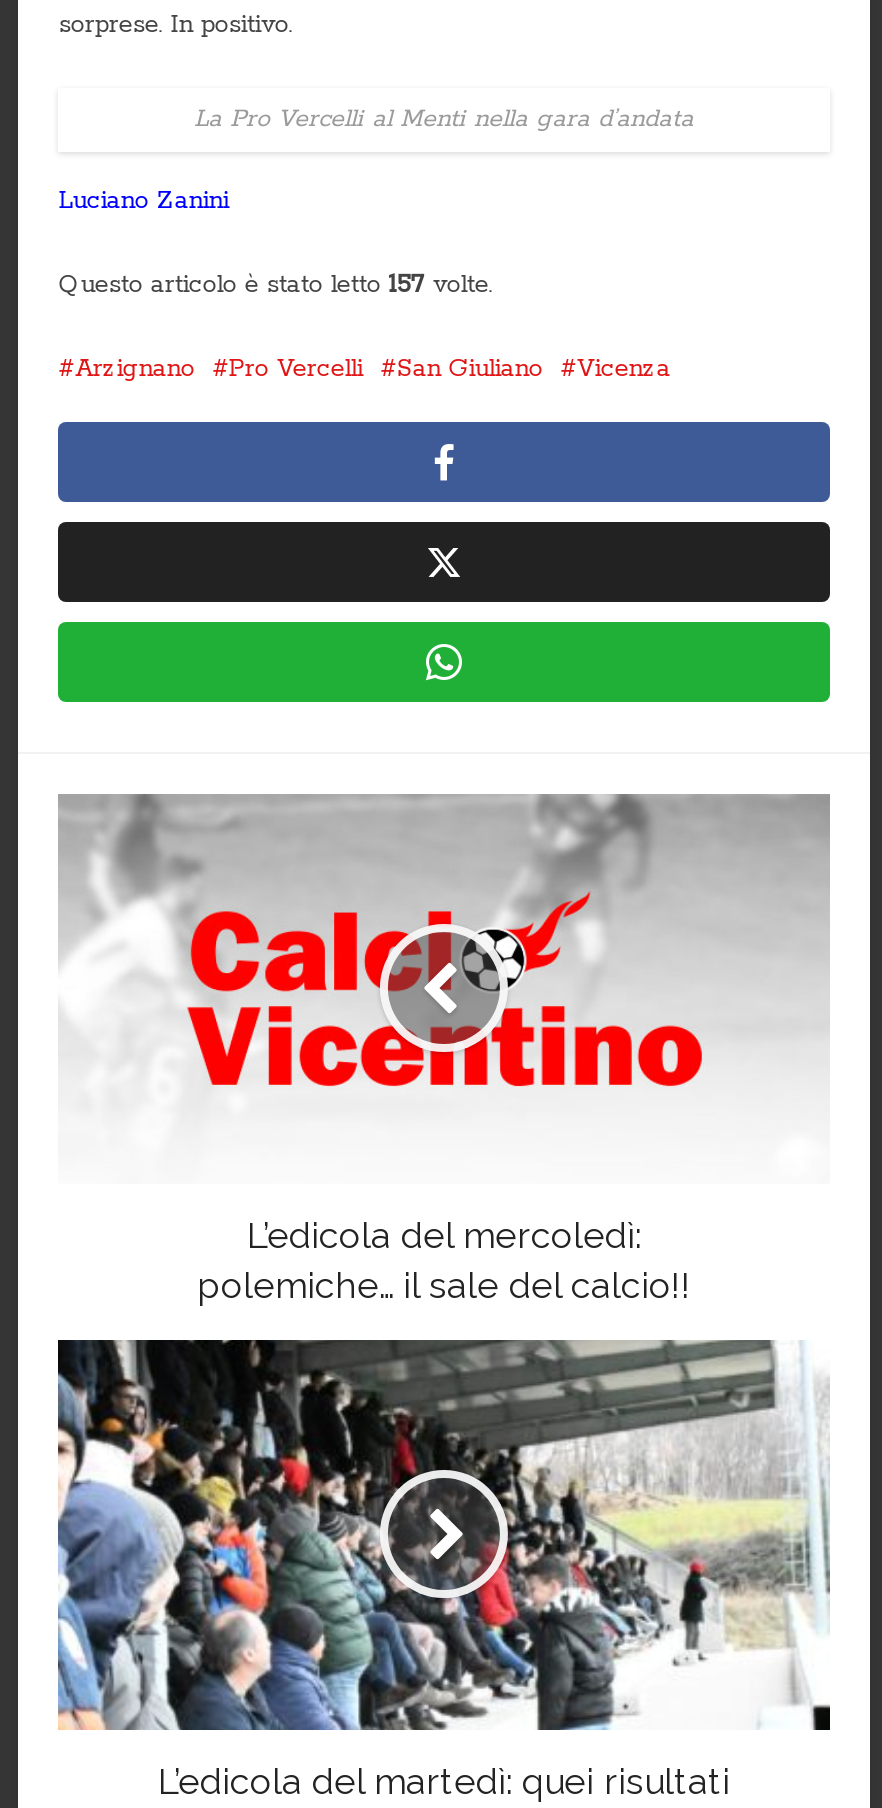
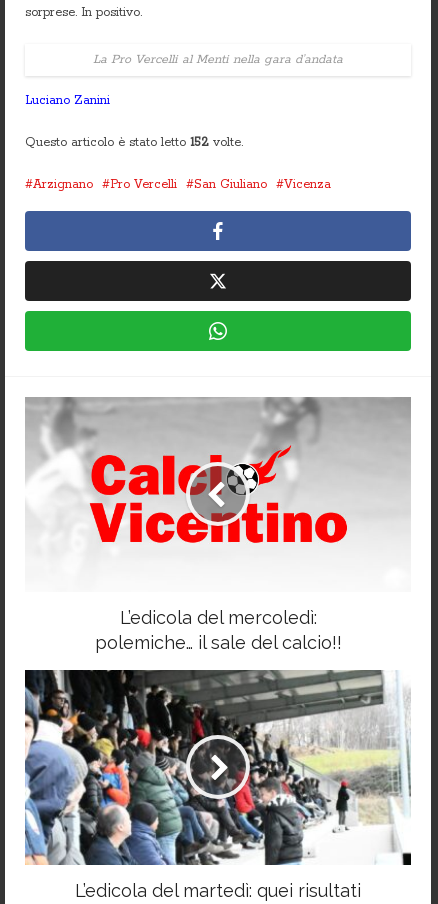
- Questo articolo è stato letto 157 volte.
+ Questo articolo è stato letto 152 volte.
